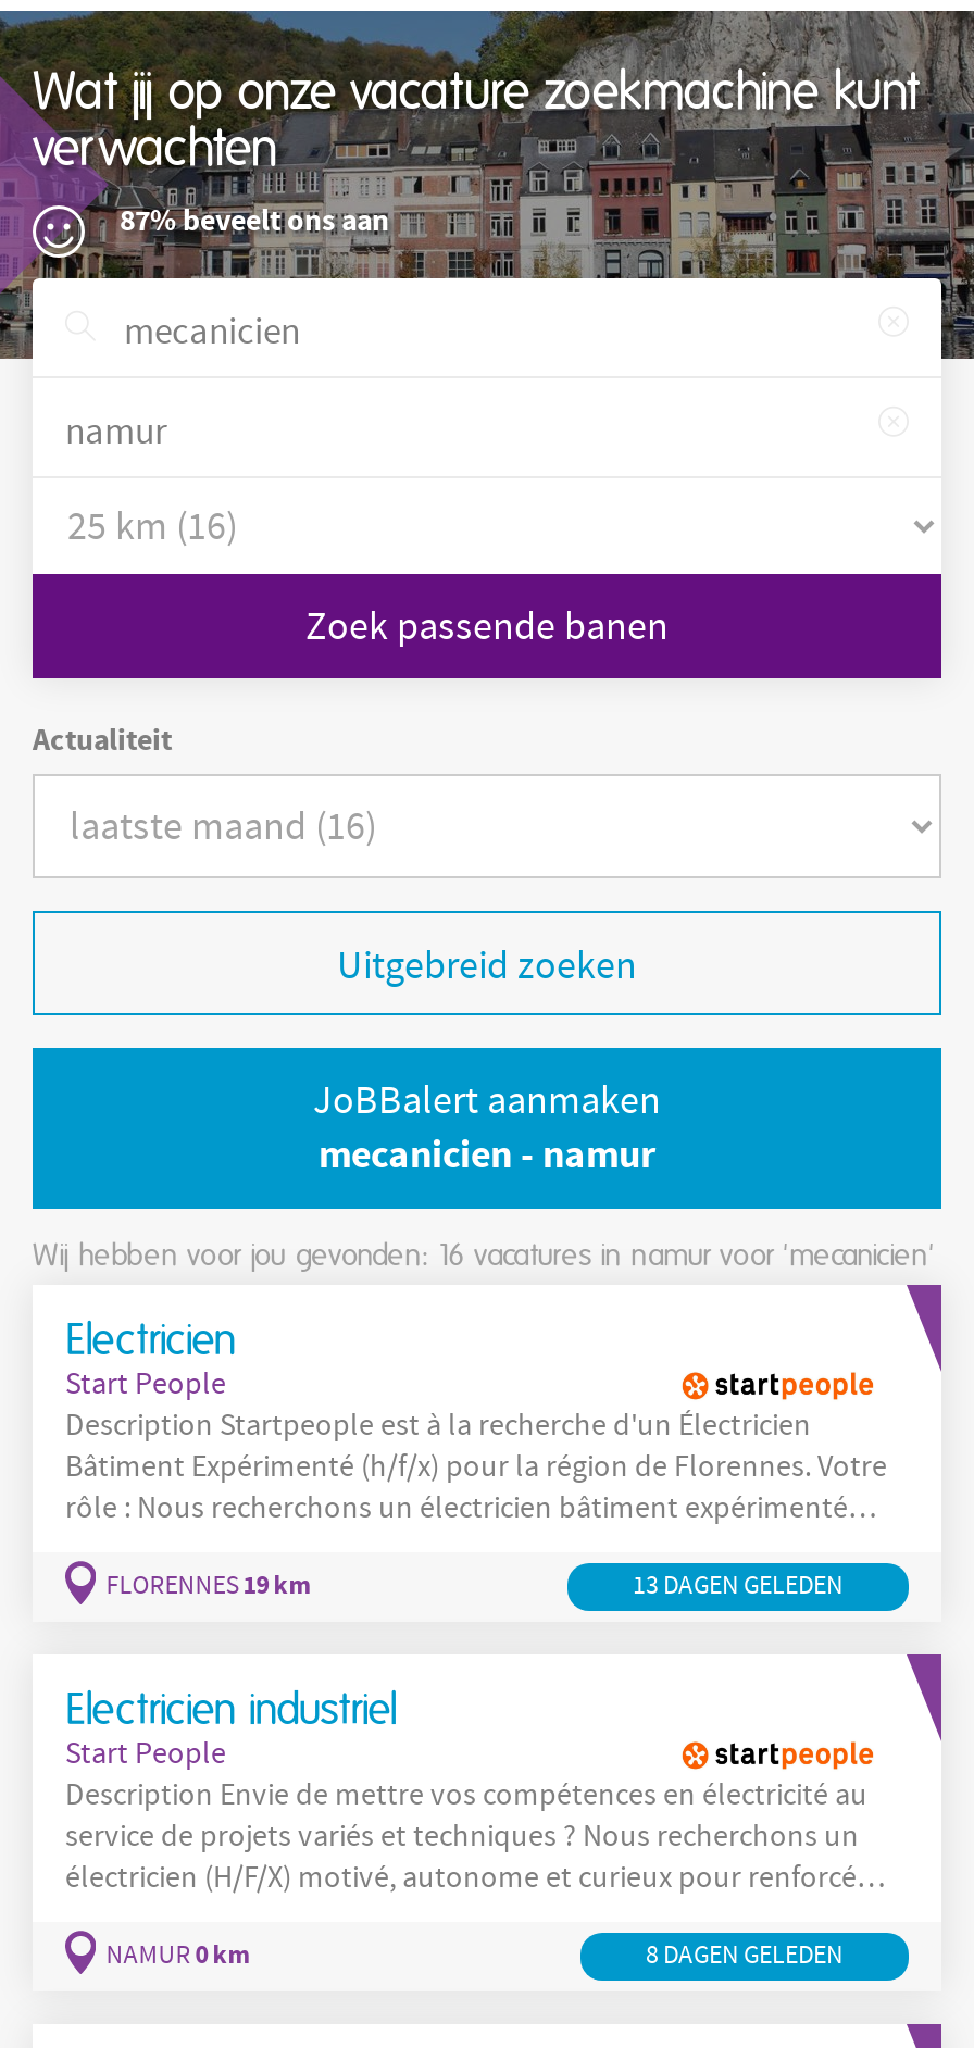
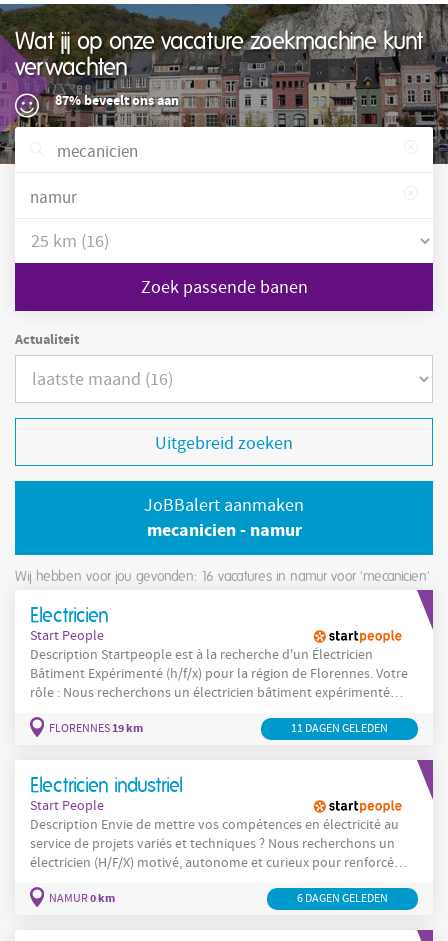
- 13 DAGEN GELEDEN
+ 11 DAGEN GELEDEN

- 8 DAGEN GELEDEN
+ 6 DAGEN GELEDEN
